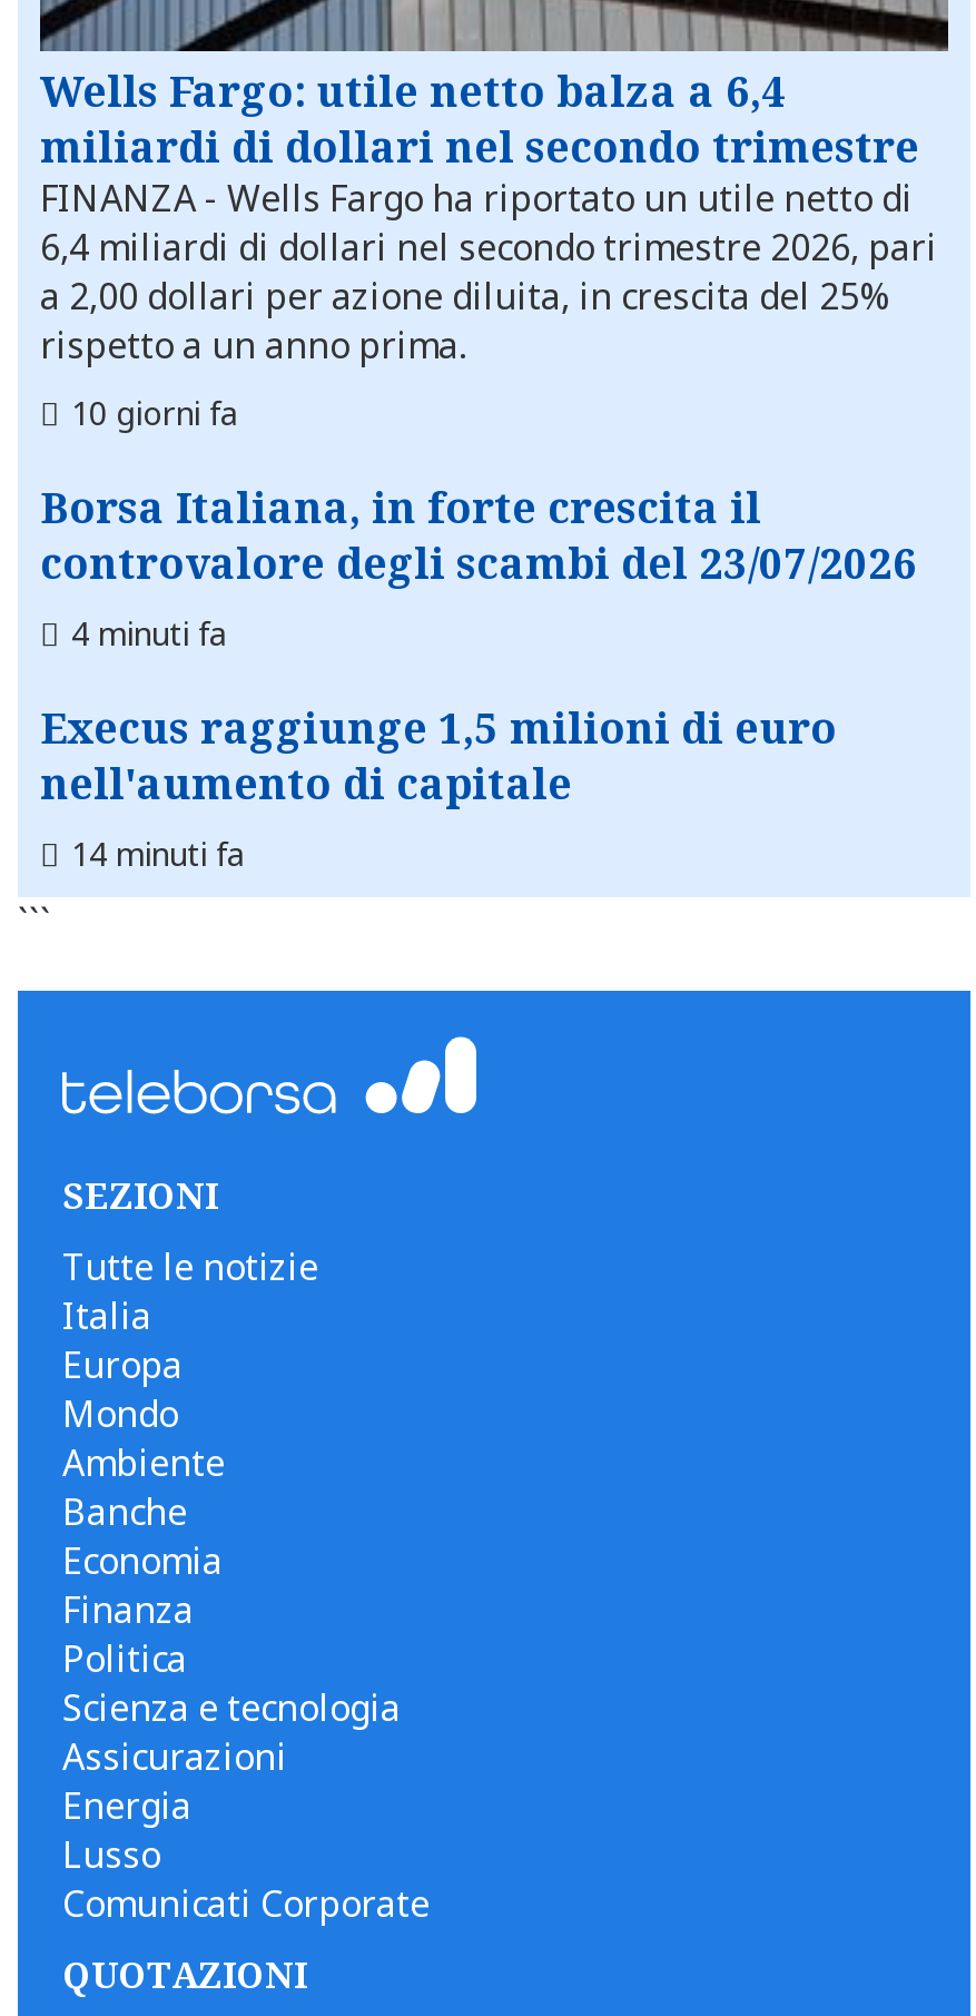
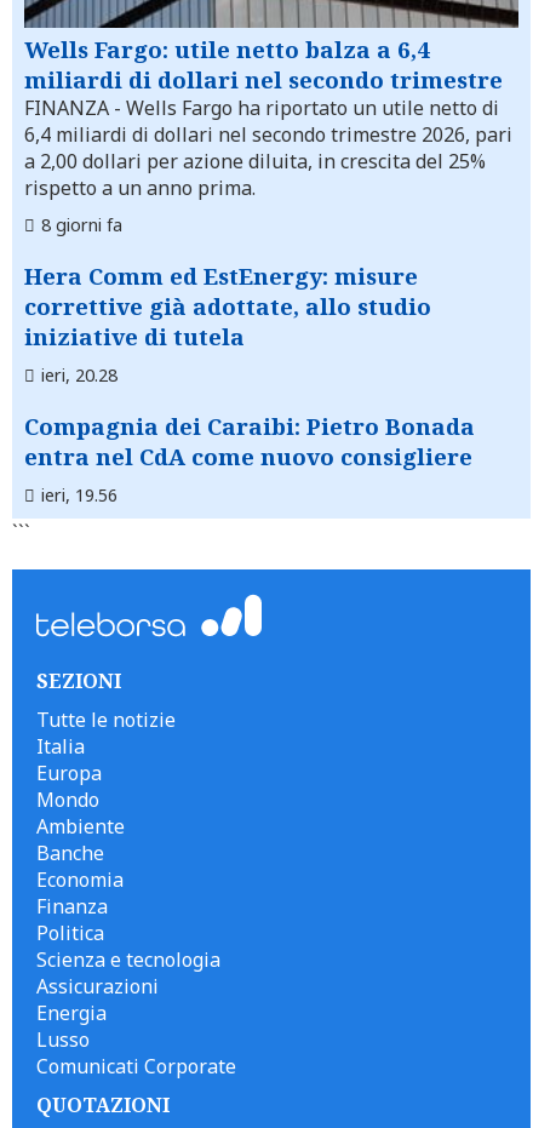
- 10 giorni fa
+ 8 giorni fa

- Borsa Italiana, in forte crescita il
- controvalore degli scambi del 23/07/2026
- 4 minuti fa
+ Hera Comm ed EstEnergy: misure
+ correttive già adottate, allo studio
+ iniziative di tutela
+ ieri, 20.28

- Execus raggiunge 1,5 milioni di euro
- nell'aumento di capitale
- 14 minuti fa
+ Compagnia dei Caraibi: Pietro Bonada
+ entra nel CdA come nuovo consigliere
+ ieri, 19.56
